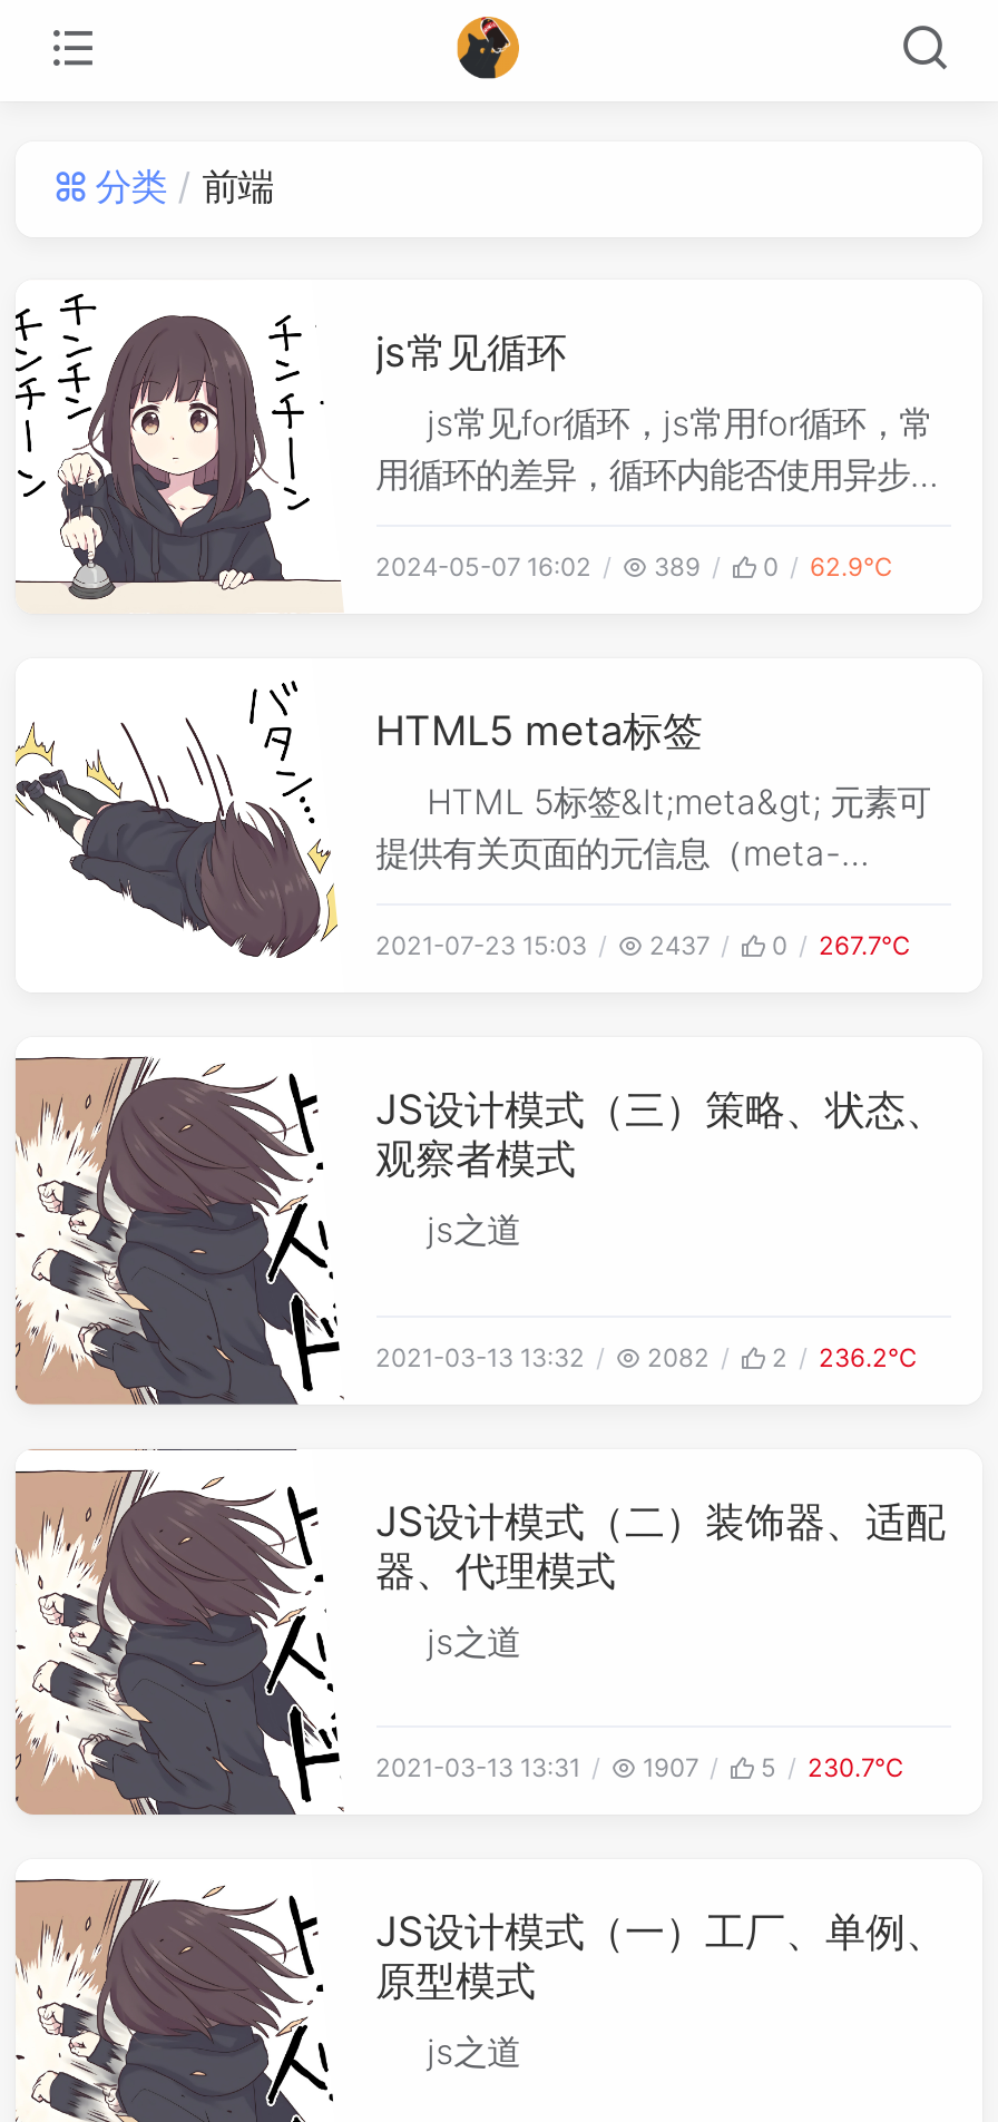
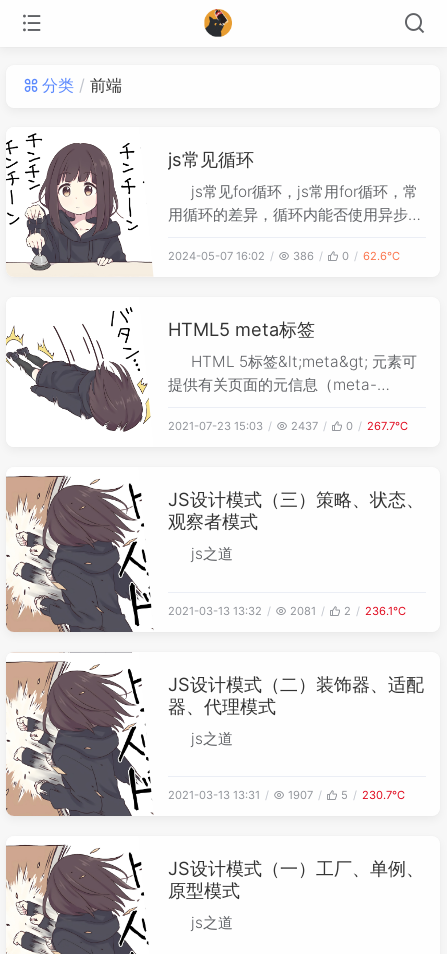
- 389
+ 386

- 62.9℃
+ 62.6℃

- 2082
+ 2081

- 236.2℃
+ 236.1℃
